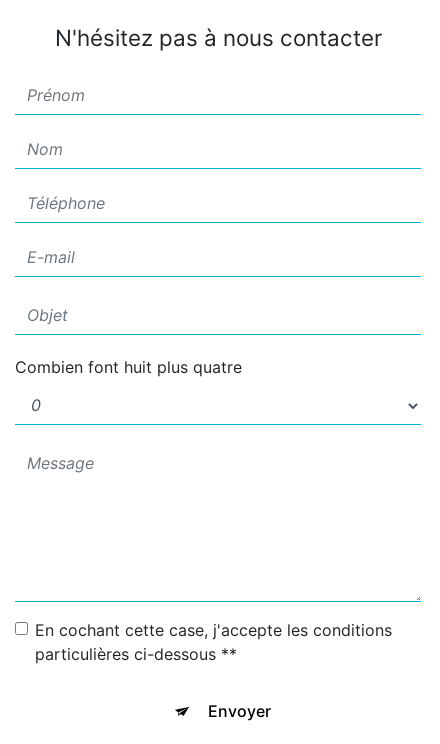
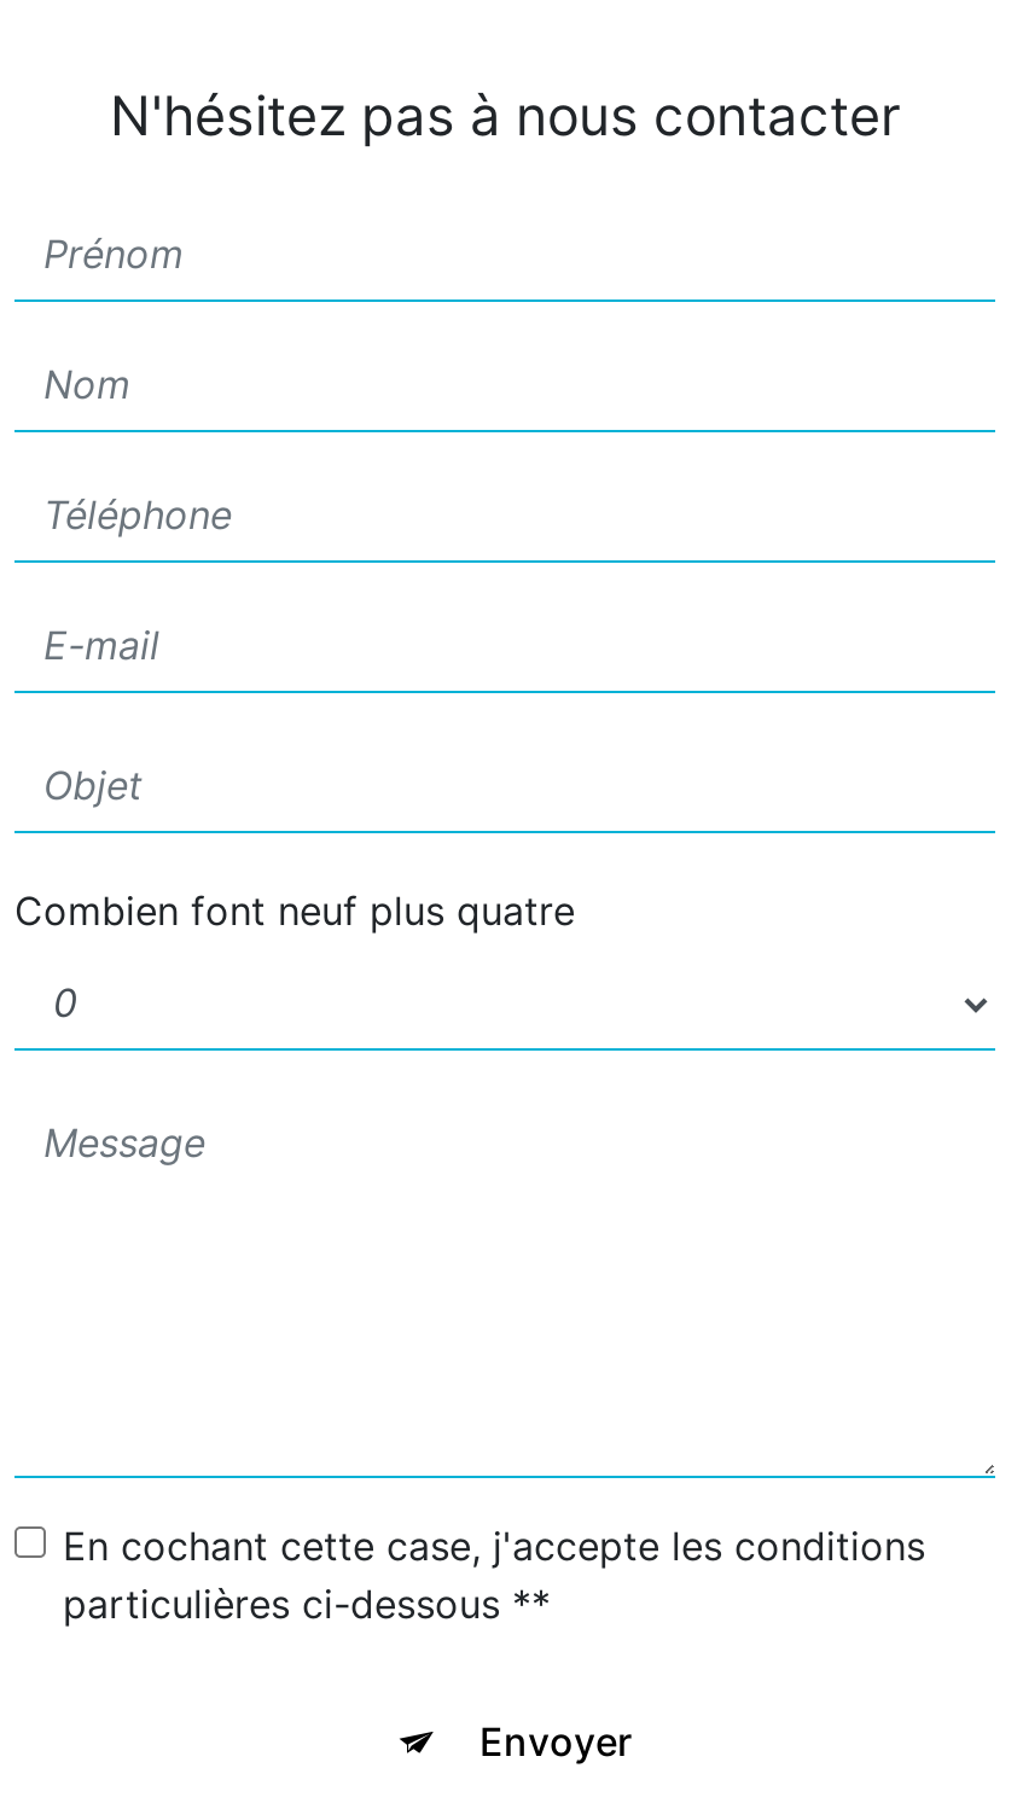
- Combien font huit plus quatre
+ Combien font neuf plus quatre
